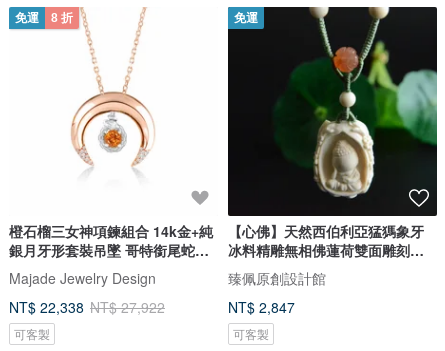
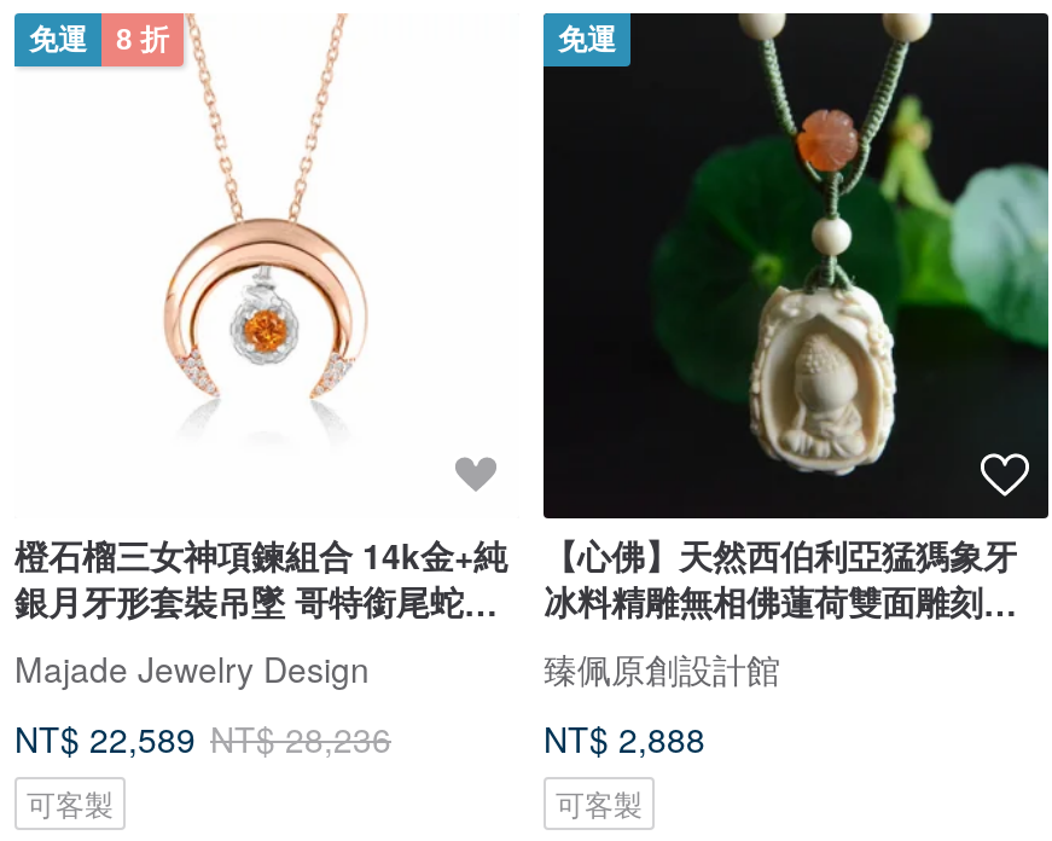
- NT$ 22,338 NT$ 27,922
+ NT$ 22,589 NT$ 28,236

- NT$ 2,847
+ NT$ 2,888
